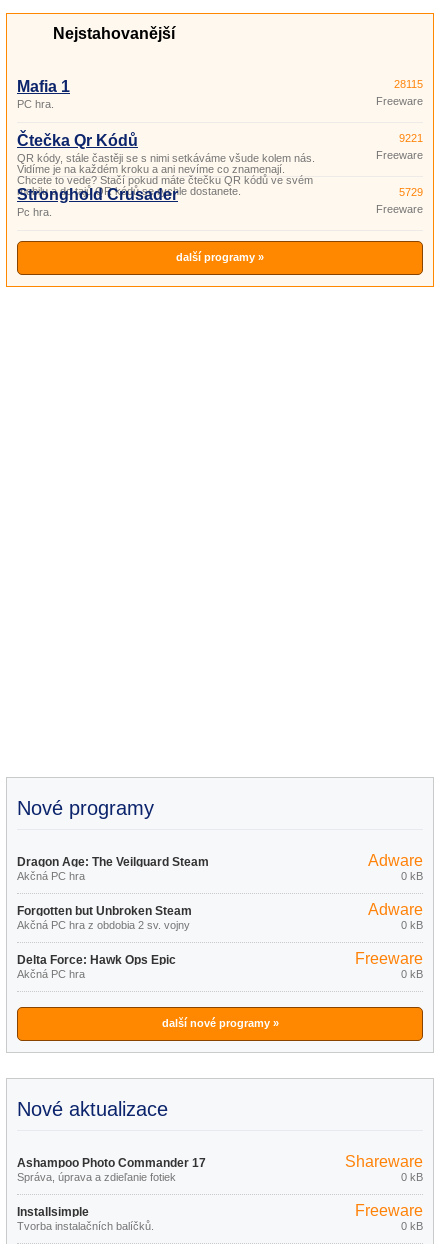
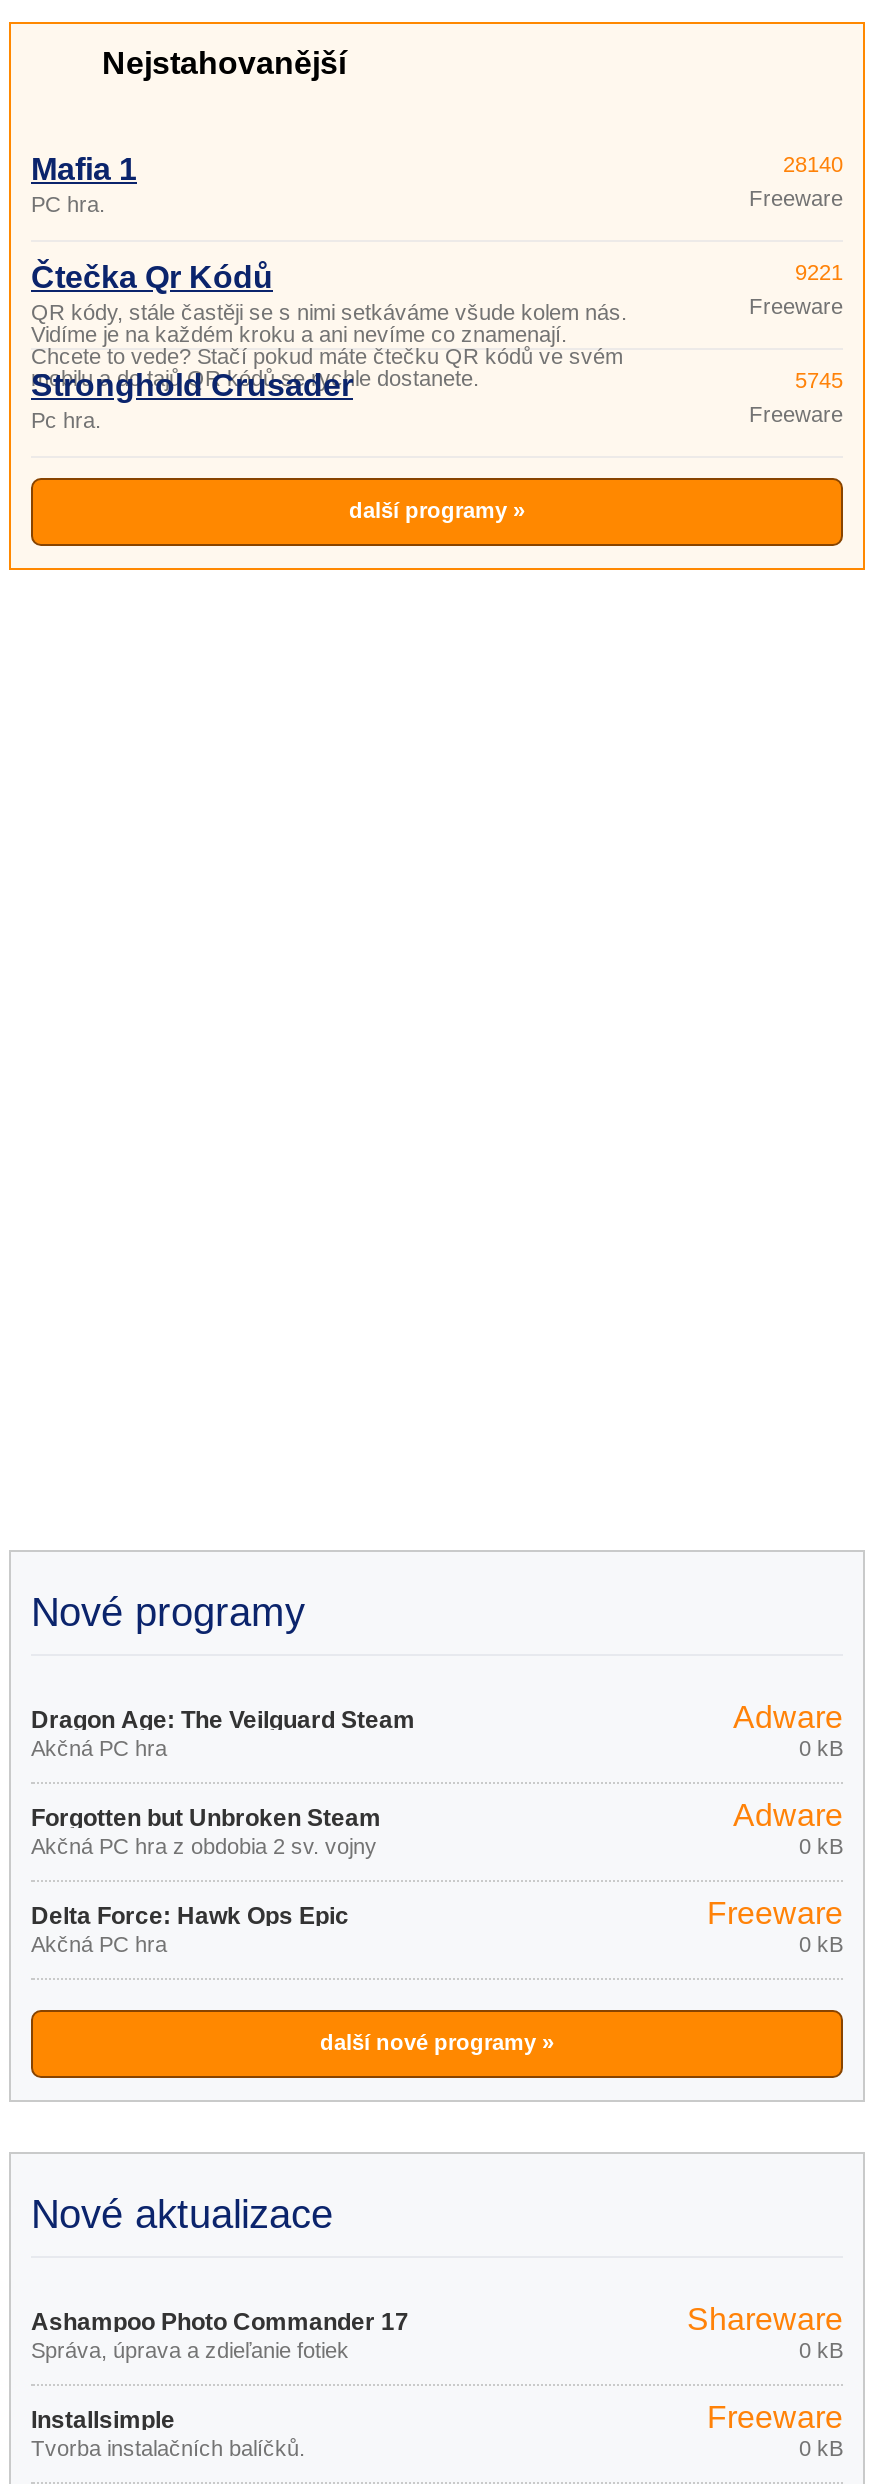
- 28115
+ 28140

- 5729
+ 5745
